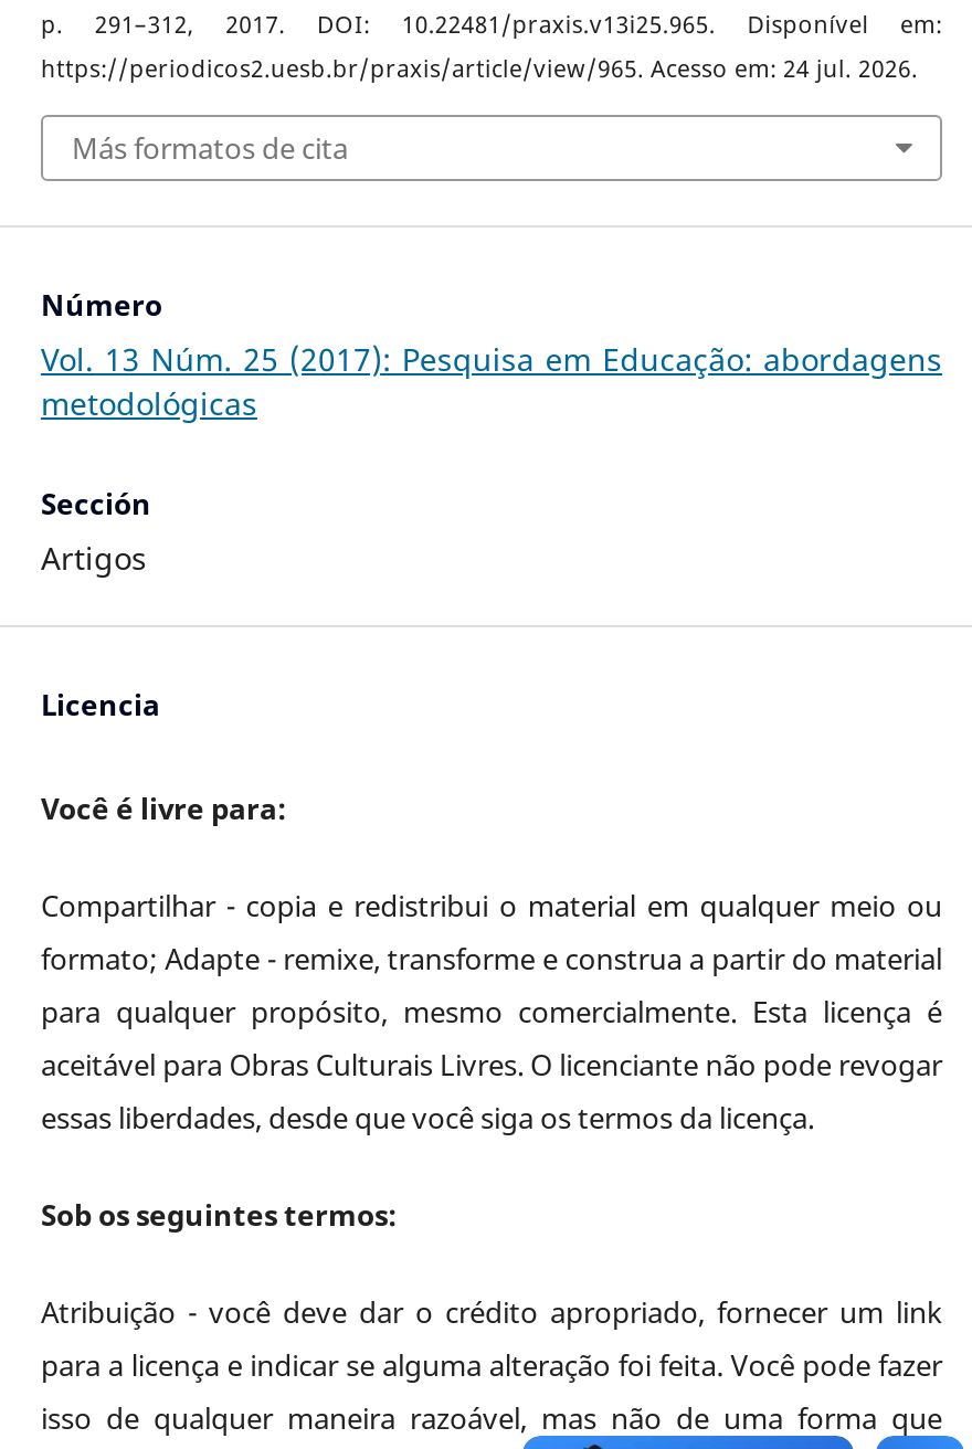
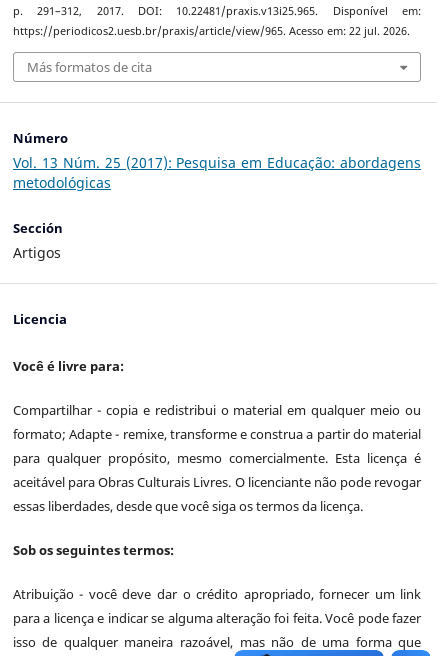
- https://periodicos2.uesb.br/praxis/article/view/965. Acesso em: 24 jul. 2026.
+ https://periodicos2.uesb.br/praxis/article/view/965. Acesso em: 22 jul. 2026.
